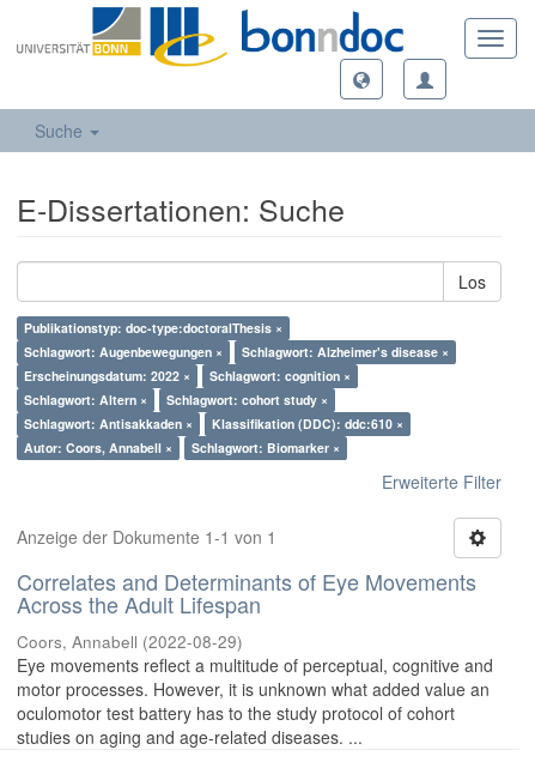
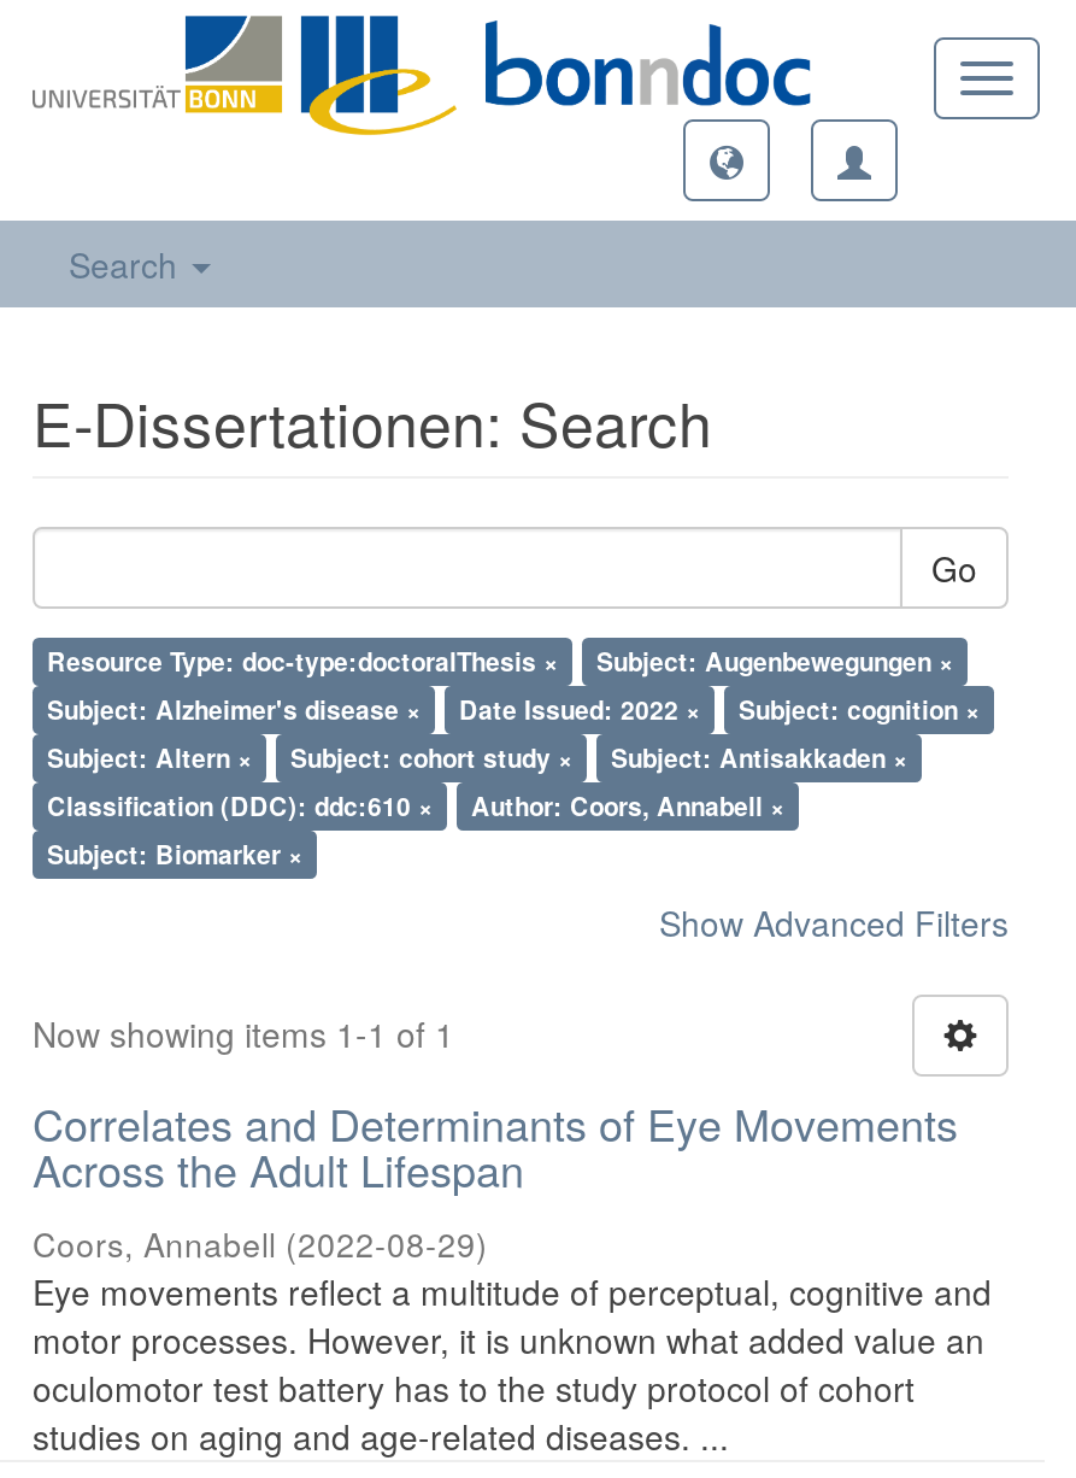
- Suche
+ Search

- E-Dissertationen: Suche
+ E-Dissertationen: Search

- Los
+ Go

- Publikationstyp: doc-type:doctoralThesis ×
- Schlagwort: Augenbewegungen ×
- Schlagwort: Alzheimer's disease ×
- Erscheinungsdatum: 2022 ×
- Schlagwort: cognition ×
- Schlagwort: Altern ×
- Schlagwort: cohort study ×
- Schlagwort: Antisakkaden ×
- Klassifikation (DDC): ddc:610 ×
- Autor: Coors, Annabell ×
- Schlagwort: Biomarker ×
+ Resource Type: doc-type:doctoralThesis ×
+ Subject: Augenbewegungen ×
+ Subject: Alzheimer's disease ×
+ Date Issued: 2022 ×
+ Subject: cognition ×
+ Subject: Altern ×
+ Subject: cohort study ×
+ Subject: Antisakkaden ×
+ Classification (DDC): ddc:610 ×
+ Author: Coors, Annabell ×
+ Subject: Biomarker ×

- Erweiterte Filter
+ Show Advanced Filters

- Anzeige der Dokumente 1-1 von 1
+ Now showing items 1-1 of 1
